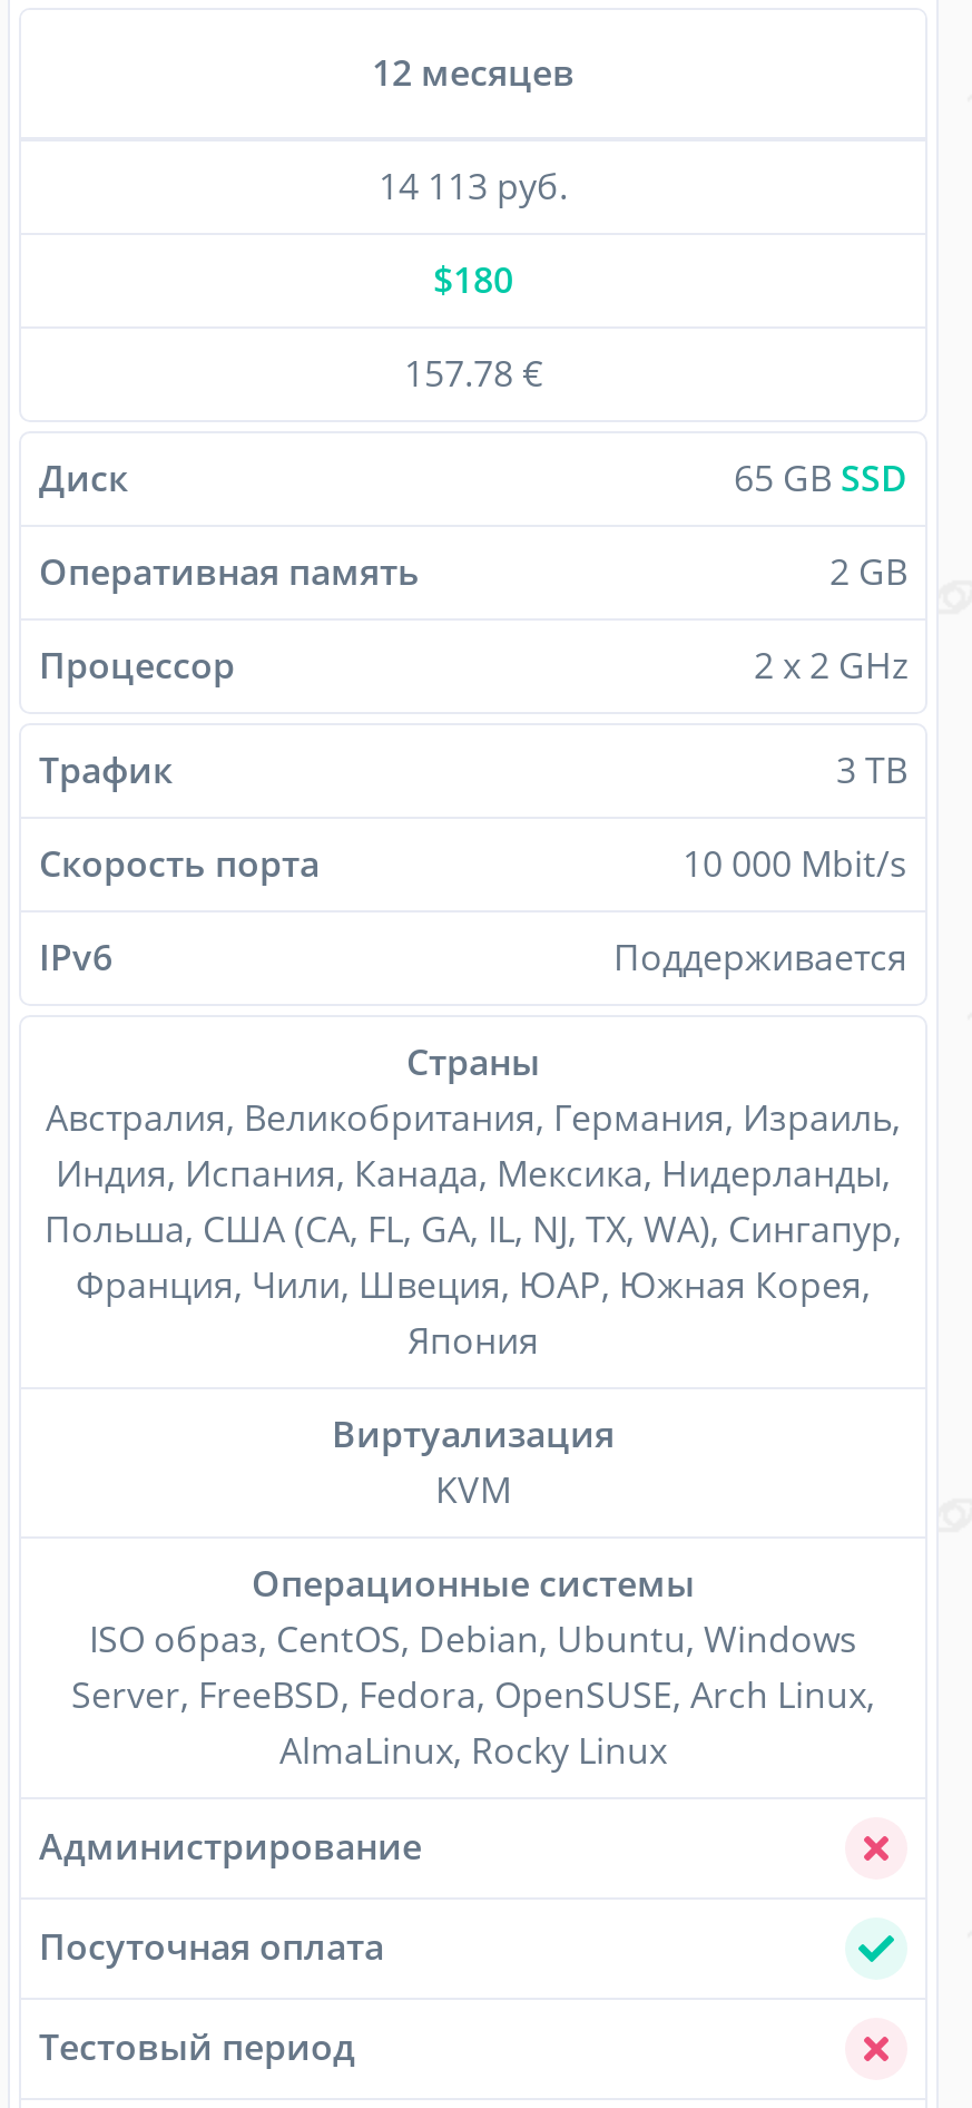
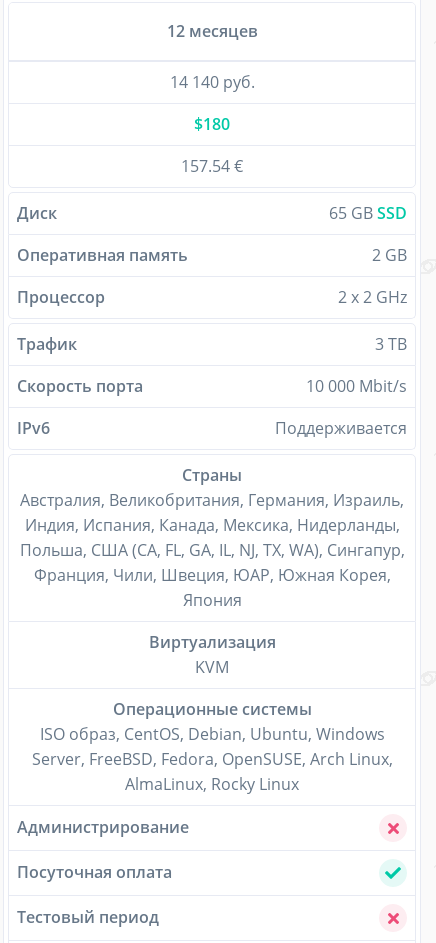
- 14 113 руб.
+ 14 140 руб.

- 157.78 €
+ 157.54 €
